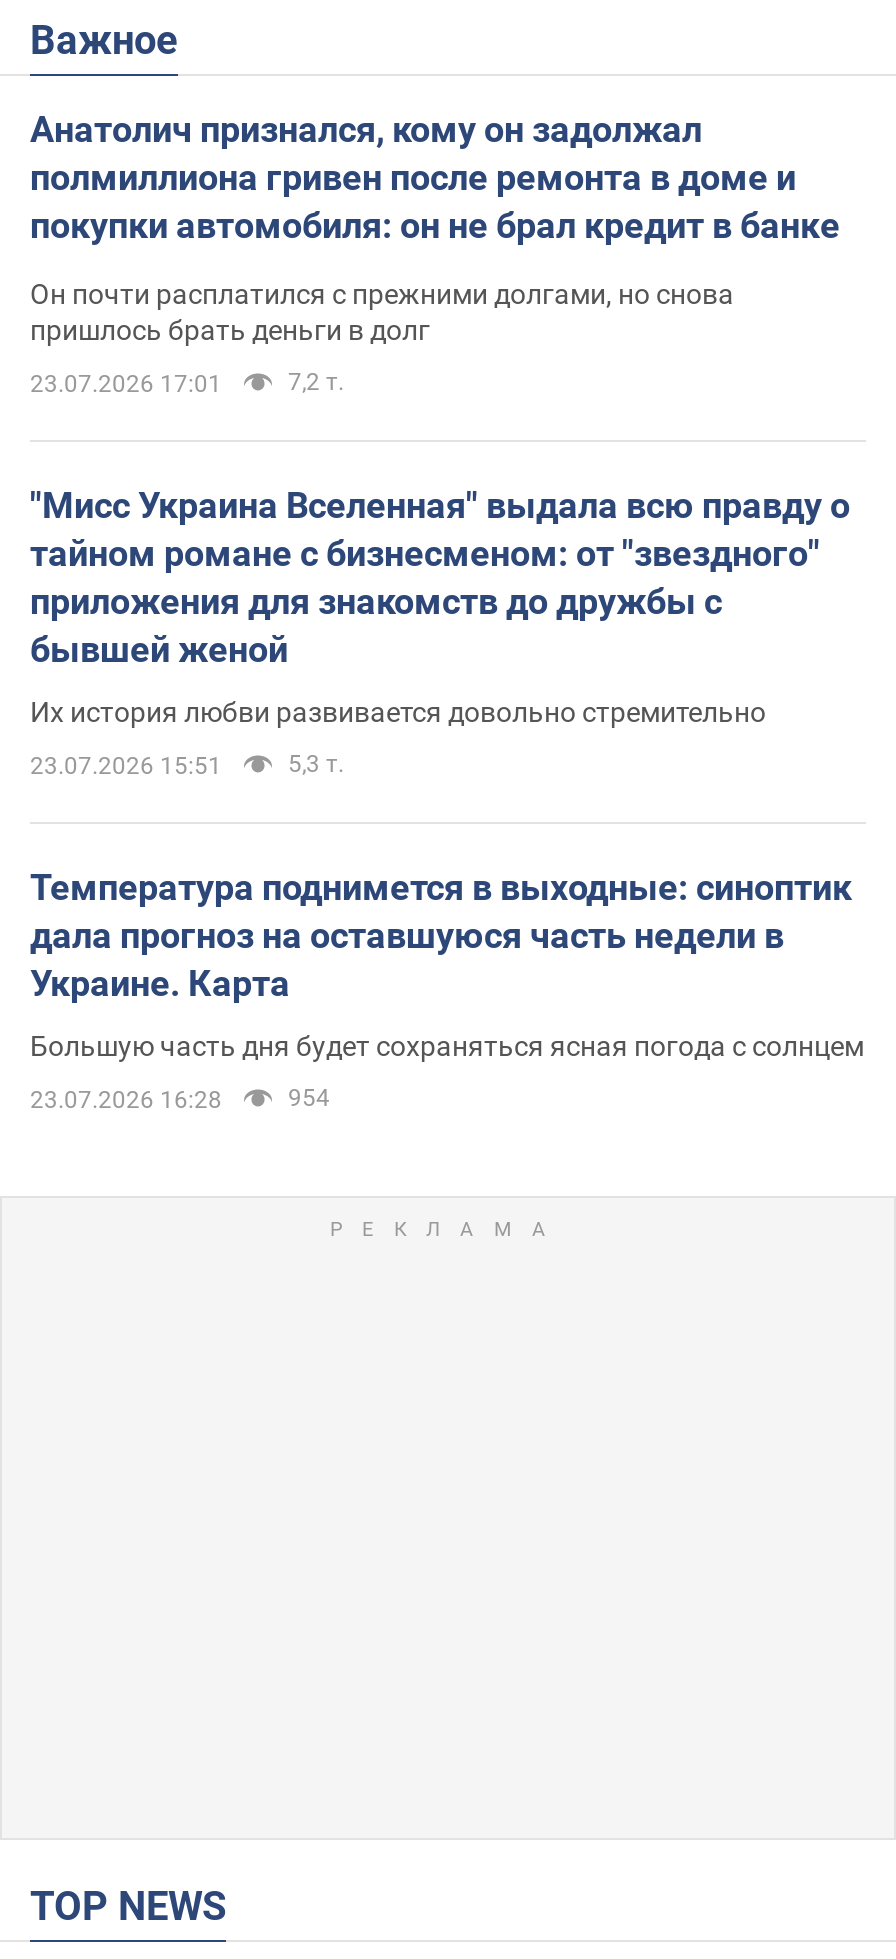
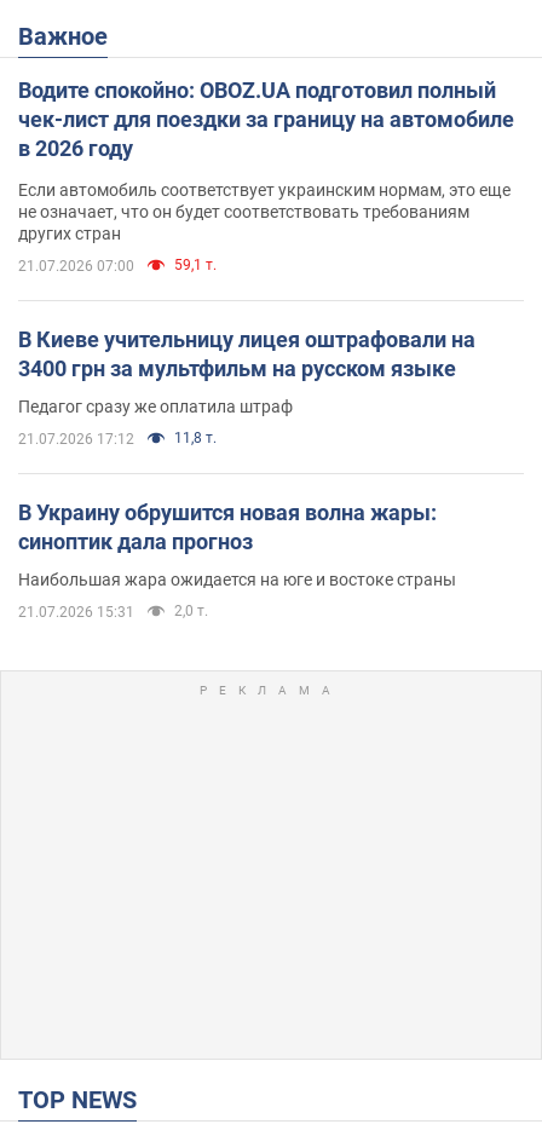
- Анатолич признался, кому он задолжал
- полмиллиона гривен после ремонта в доме и
- покупки автомобиля: он не брал кредит в банке
+ Водите спокойно: OBOZ.UA подготовил полный
+ чек-лист для поездки за границу на автомобиле
+ в 2026 году

- Он почти расплатился с прежними долгами, но снова
- пришлось брать деньги в долг
+ Если автомобиль соответствует украинским нормам, это еще
+ не означает, что он будет соответствовать требованиям
+ других стран

- 23.07.2026 17:01
- 7,2 т.
+ 21.07.2026 07:00
+ 59,1 т.

- "Мисс Украина Вселенная" выдала всю правду о
- тайном романе с бизнесменом: от "звездного"
- приложения для знакомств до дружбы с
- бывшей женой
+ В Киеве учительницу лицея оштрафовали на
+ 3400 грн за мультфильм на русском языке

- Их история любви развивается довольно стремительно
+ Педагог сразу же оплатила штраф

- 23.07.2026 15:51
- 5,3 т.
+ 21.07.2026 17:12
+ 11,8 т.

- Температура поднимется в выходные: синоптик
- дала прогноз на оставшуюся часть недели в
- Украине. Карта
+ В Украину обрушится новая волна жары:
+ синоптик дала прогноз

- Большую часть дня будет сохраняться ясная погода с солнцем
+ Наибольшая жара ожидается на юге и востоке страны

- 23.07.2026 16:28
- 954
+ 21.07.2026 15:31
+ 2,0 т.
